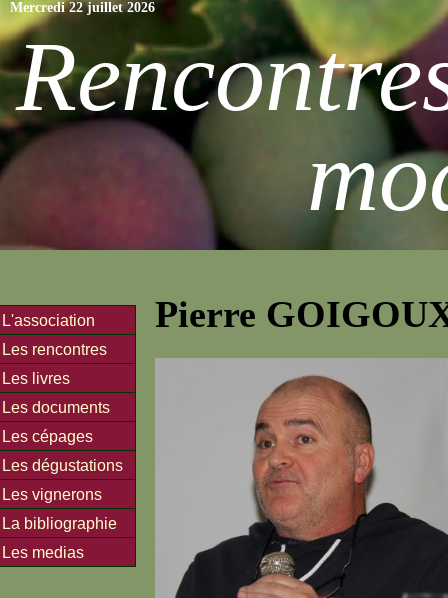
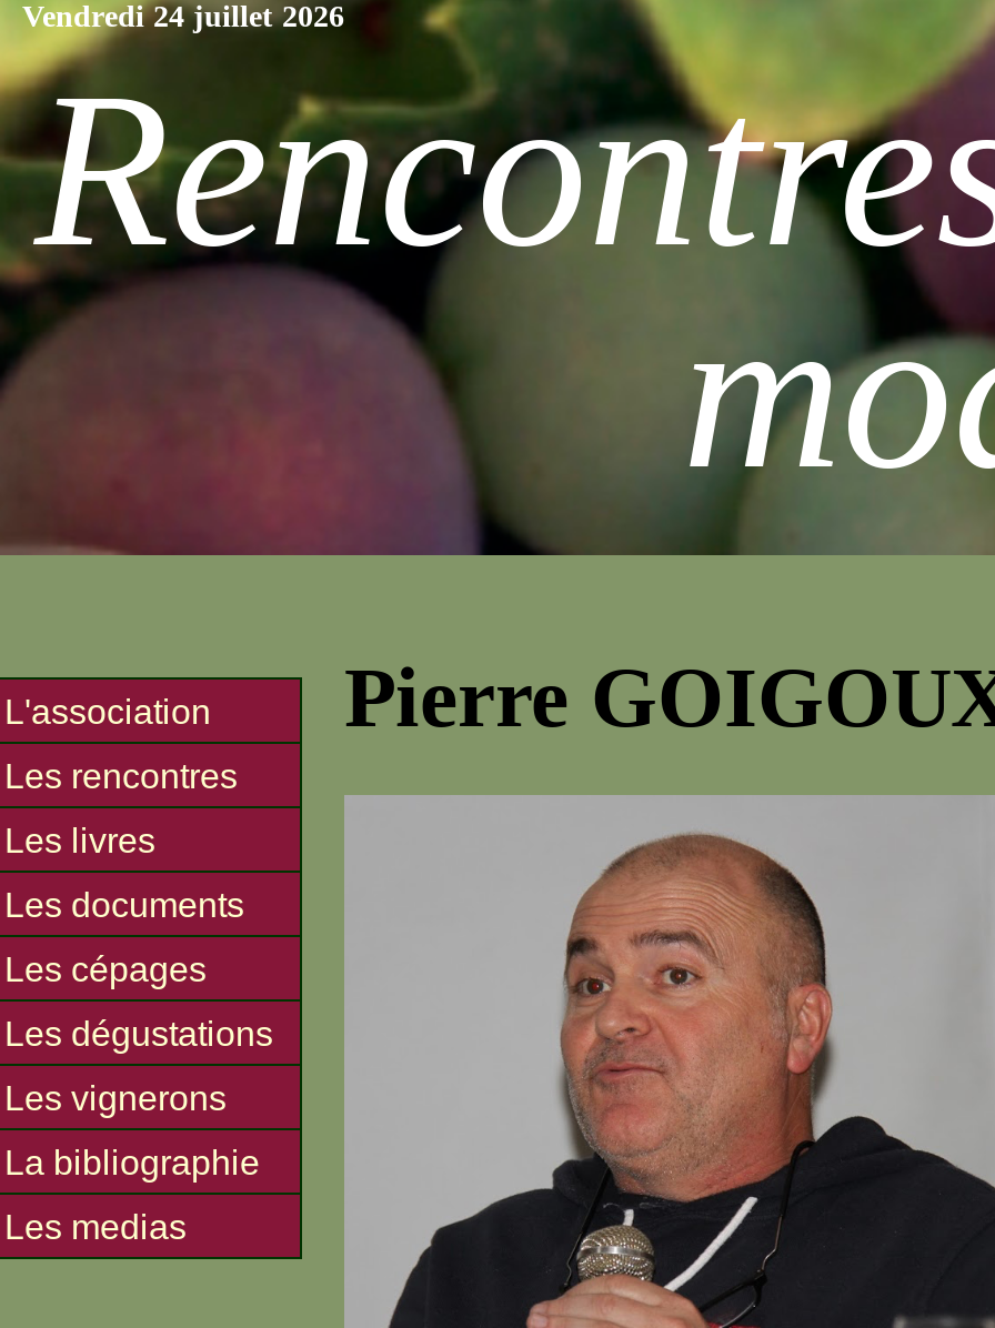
- Mercredi 22 juillet 2026
+ Vendredi 24 juillet 2026
